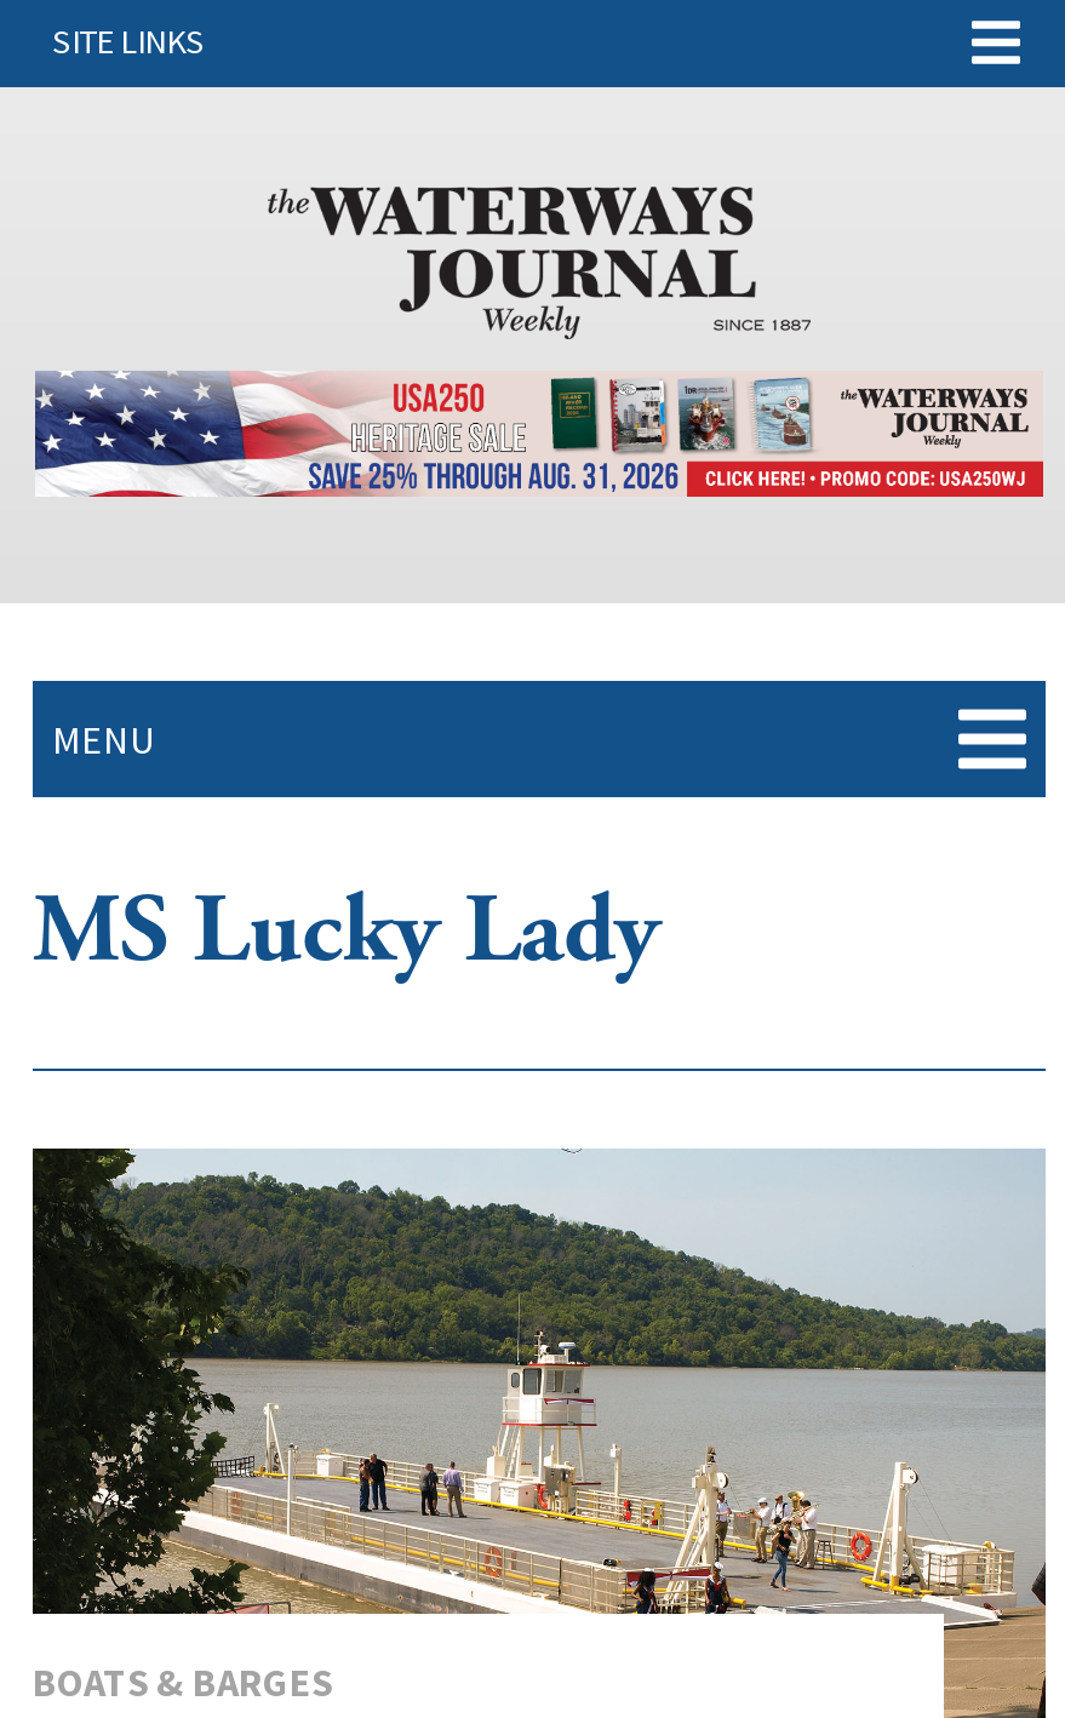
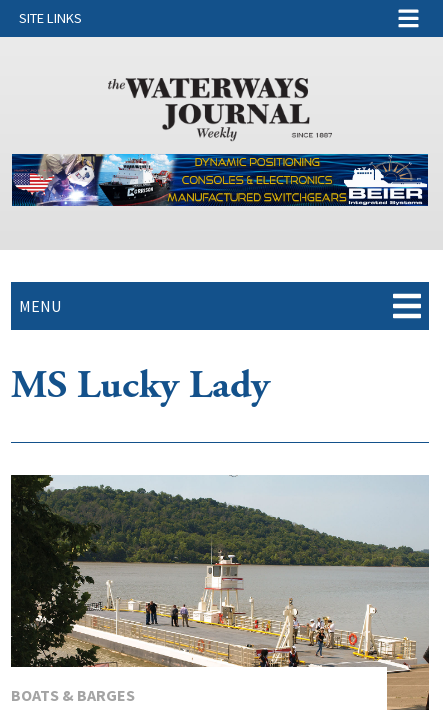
- [image]
+ [image]
